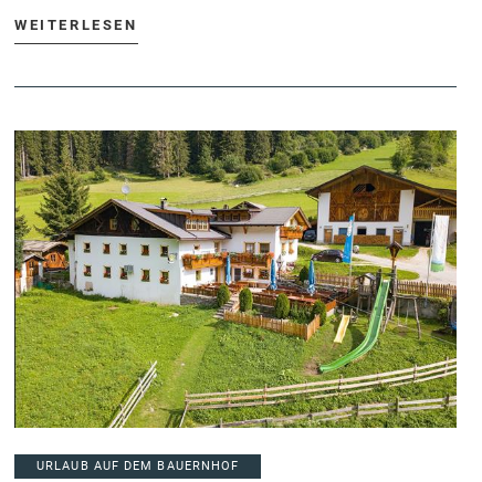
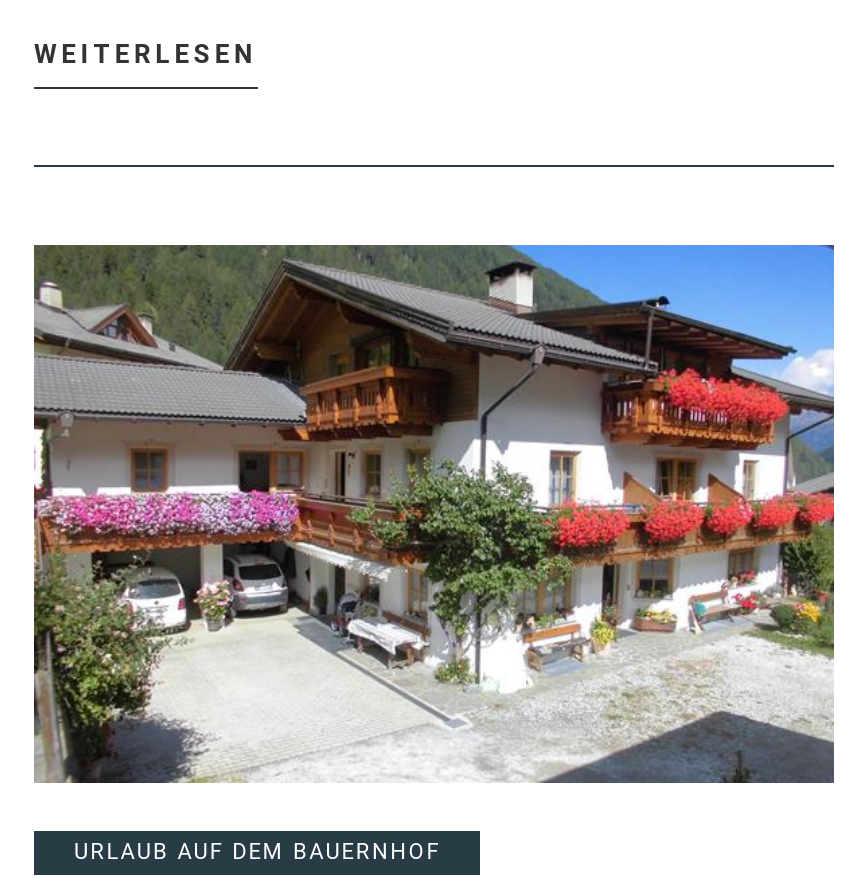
- [image]
+ [image]
